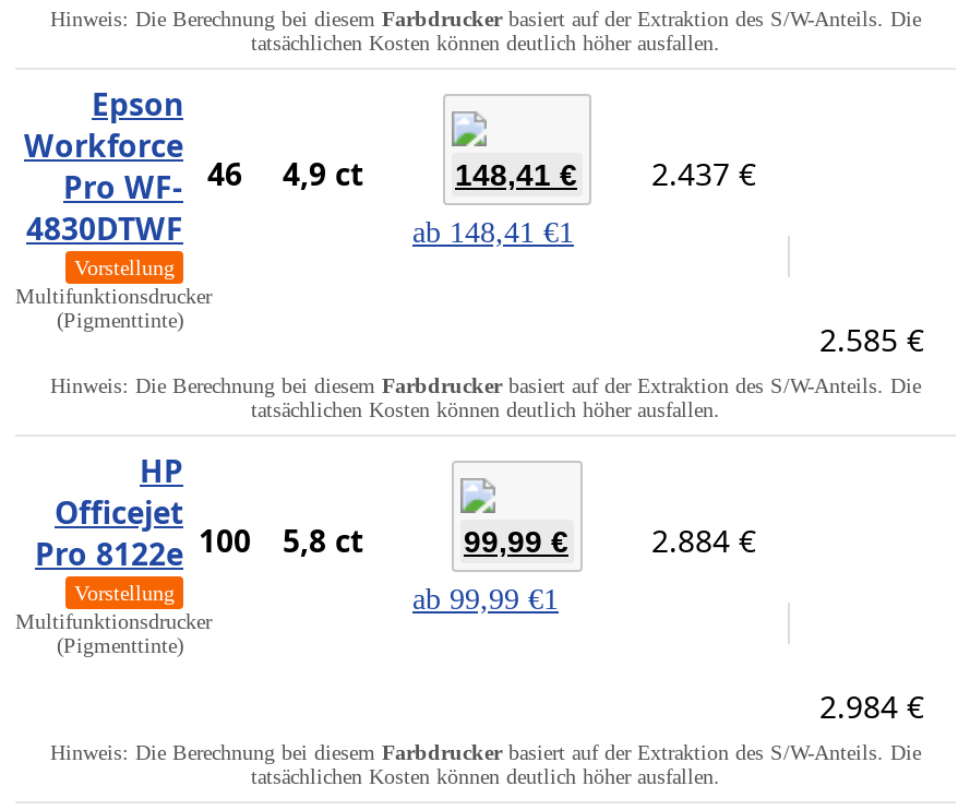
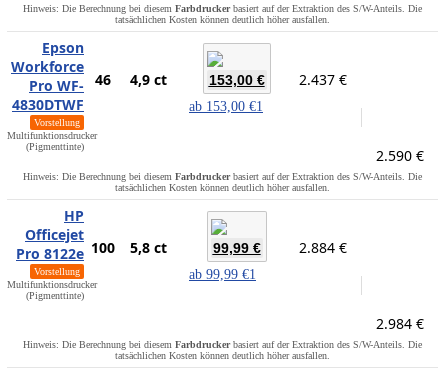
- 148,41 €
+ 153,00 €

- ab 148,41 €1
+ ab 153,00 €1

- 2.585 €
+ 2.590 €
